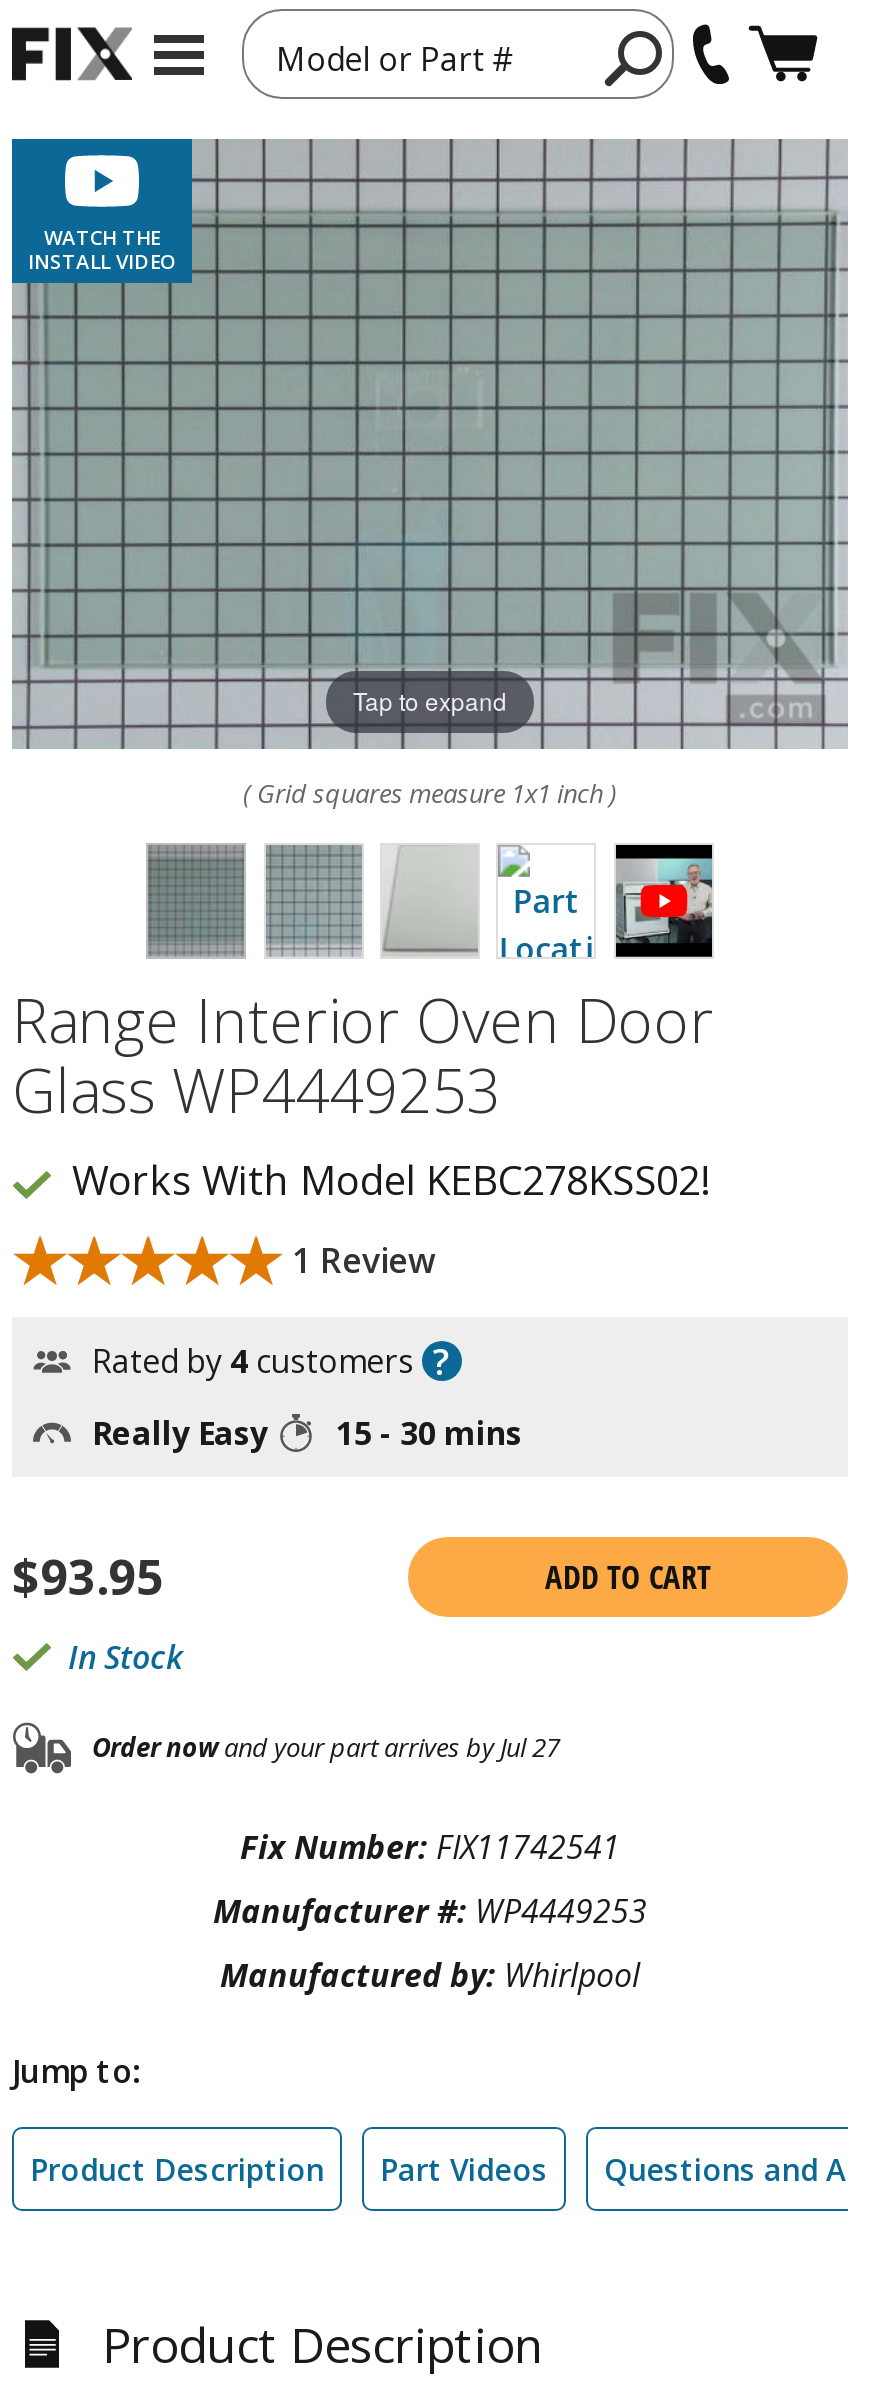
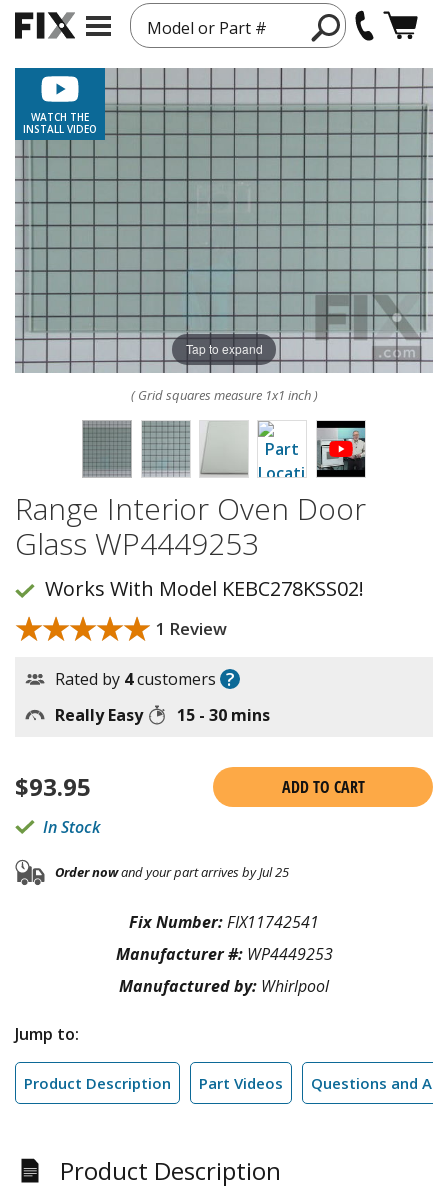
- Order nowand your part arrives by Jul 27
+ Order nowand your part arrives by Jul 25
